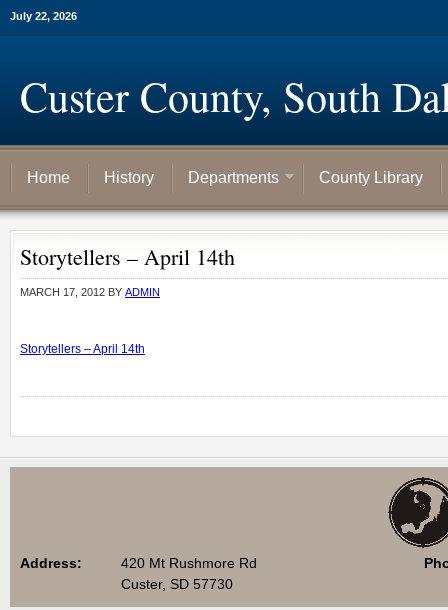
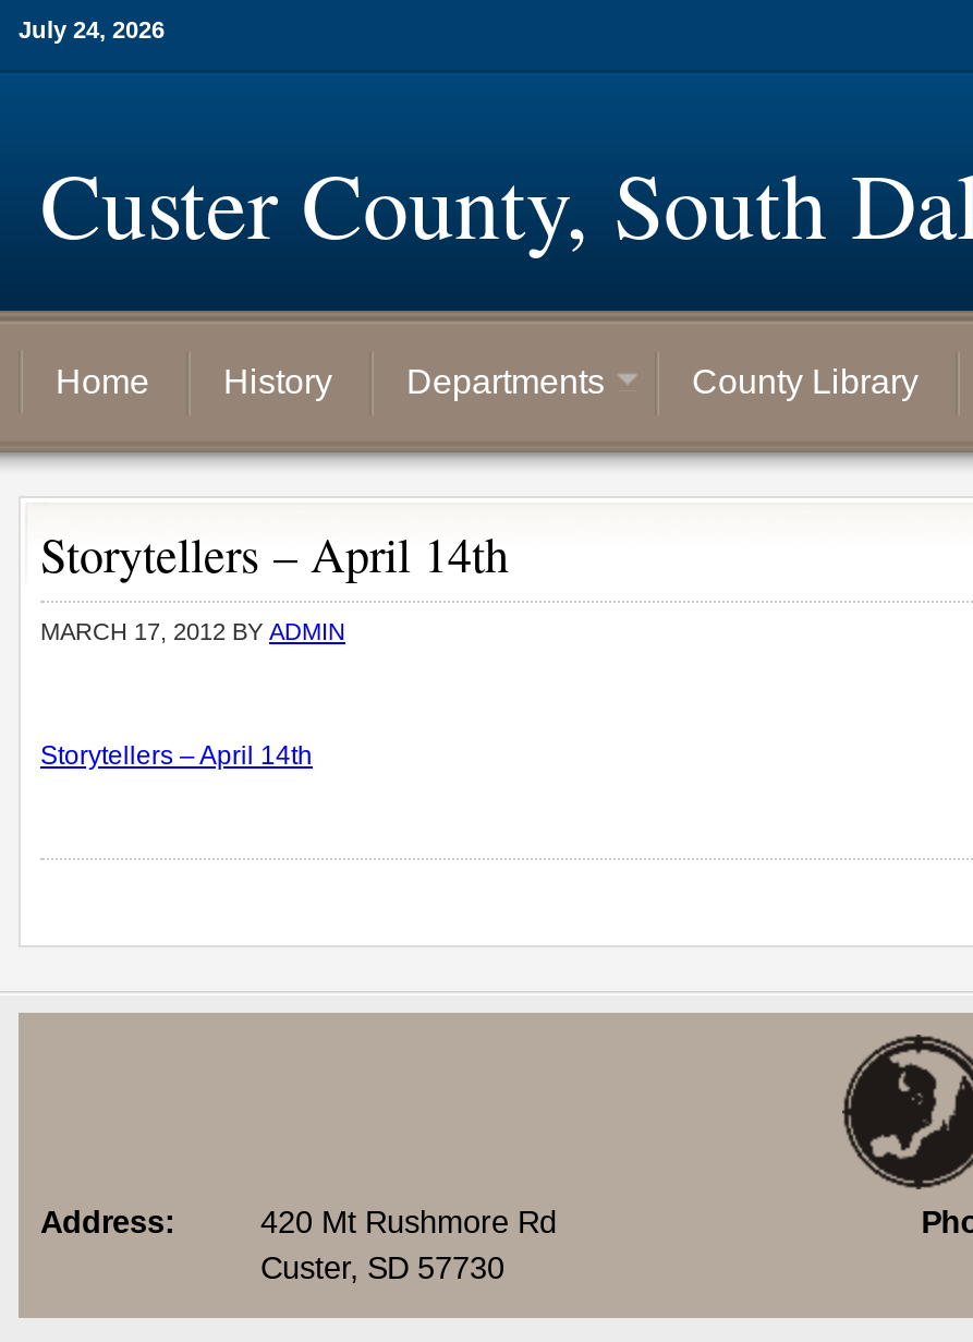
- July 22, 2026
+ July 24, 2026
